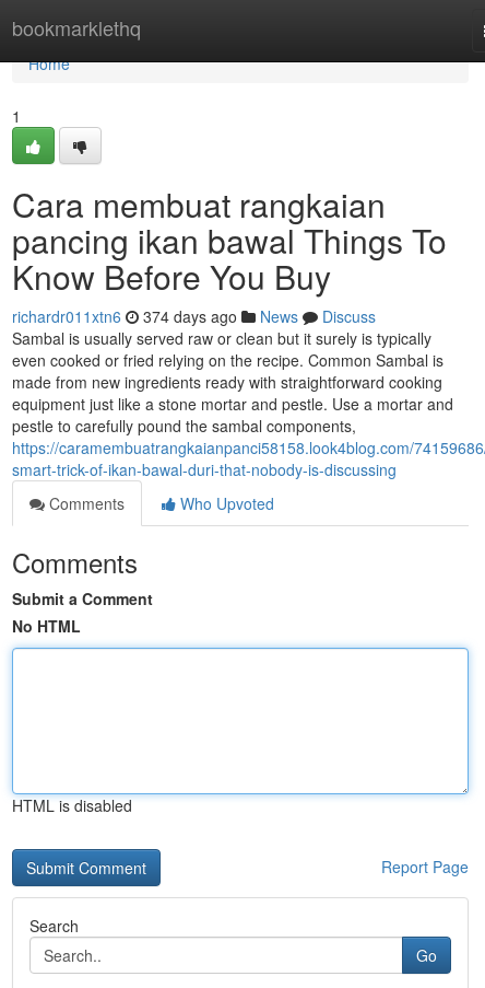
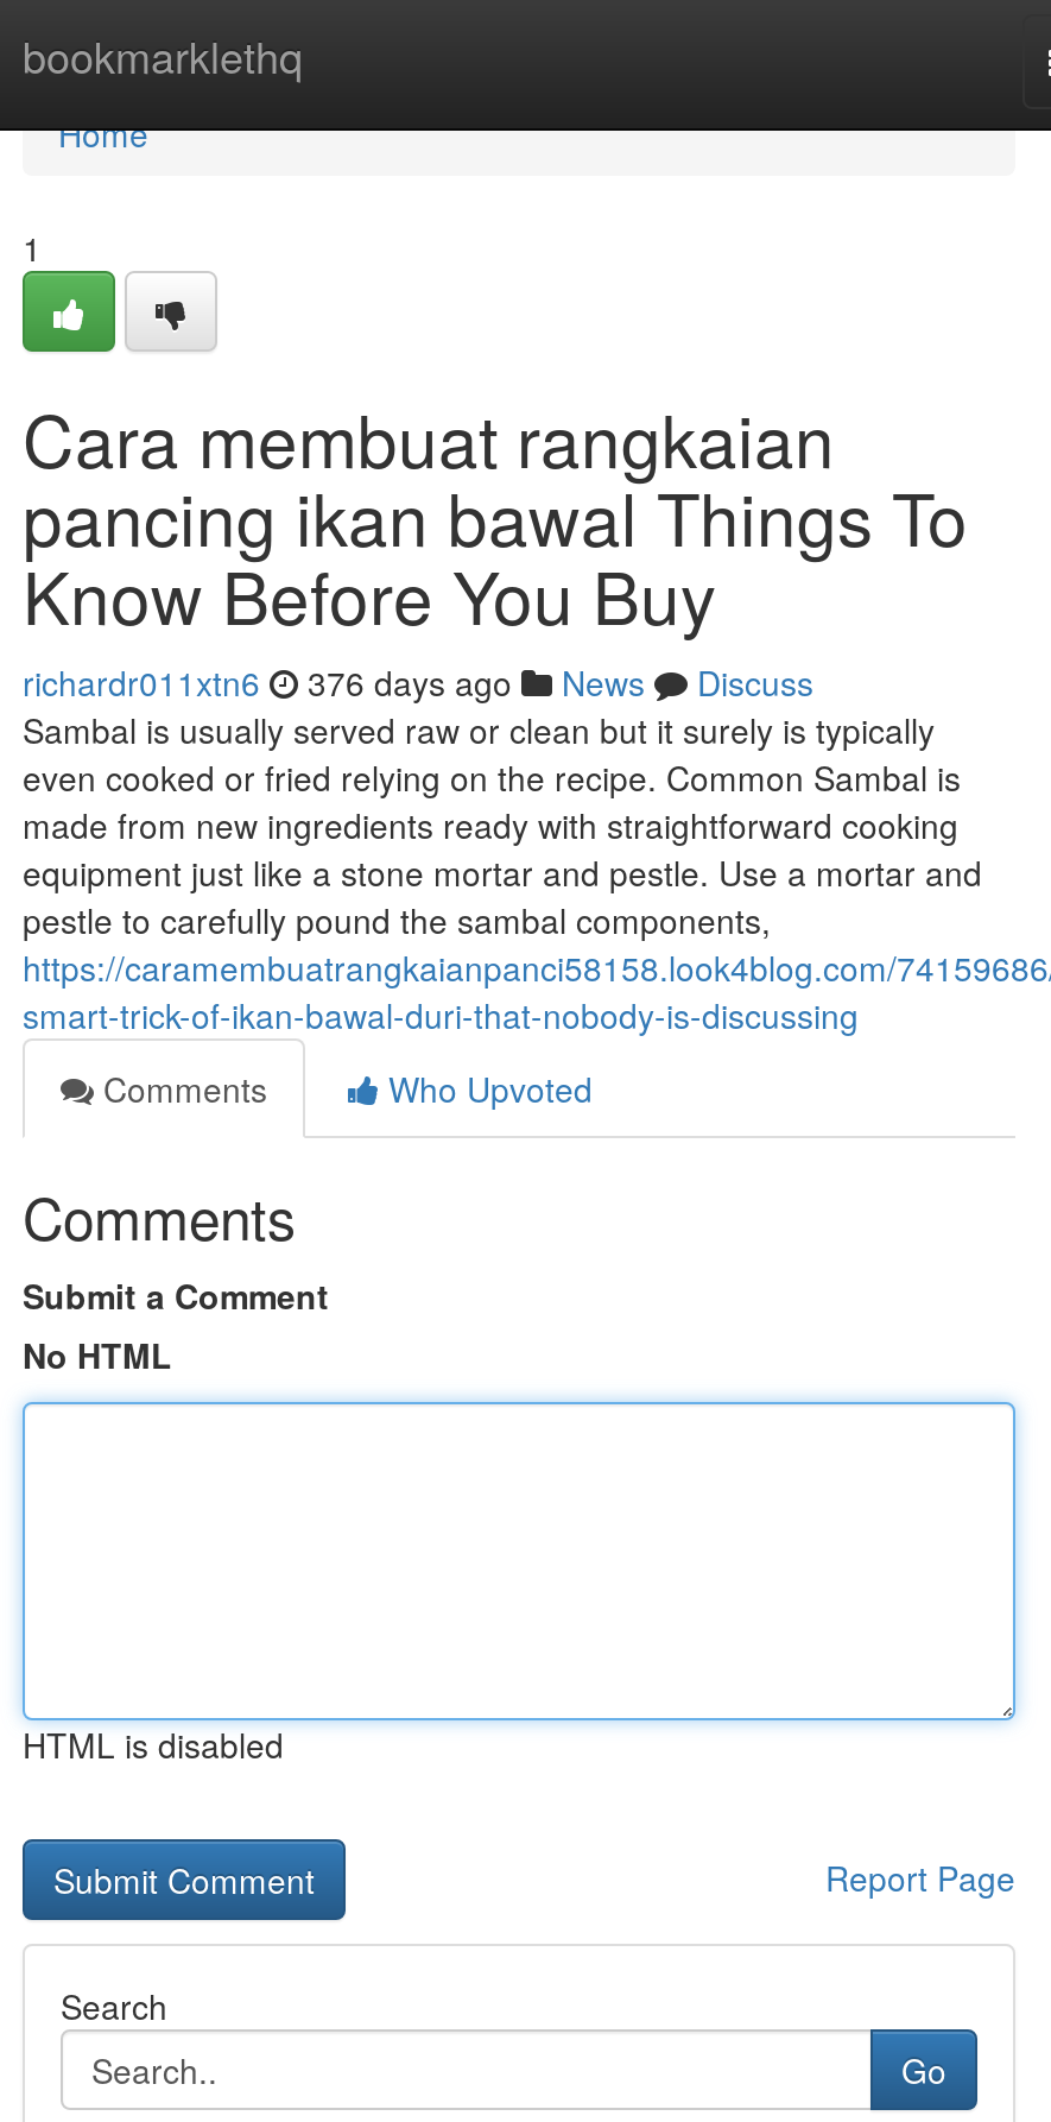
- richardr011xtn6 374 days ago News Discuss
+ richardr011xtn6 376 days ago News Discuss
